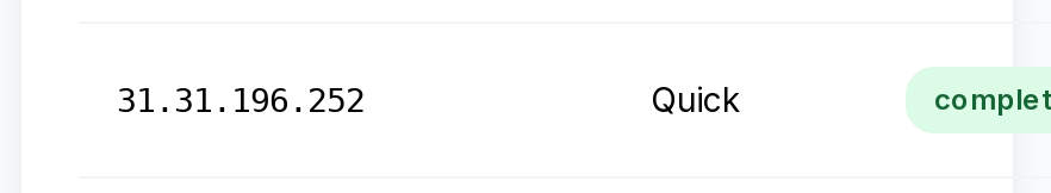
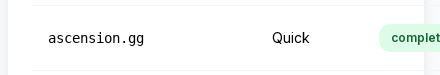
- 31.31.196.252
+ ascension.gg
